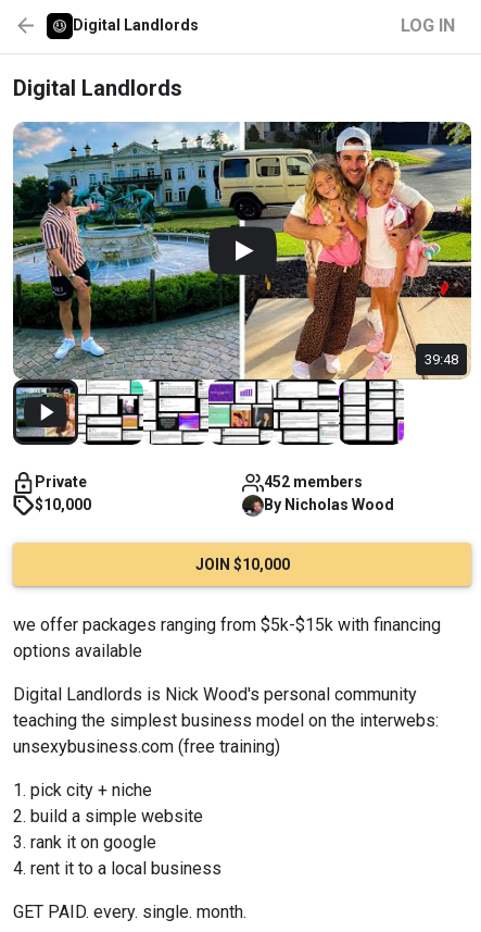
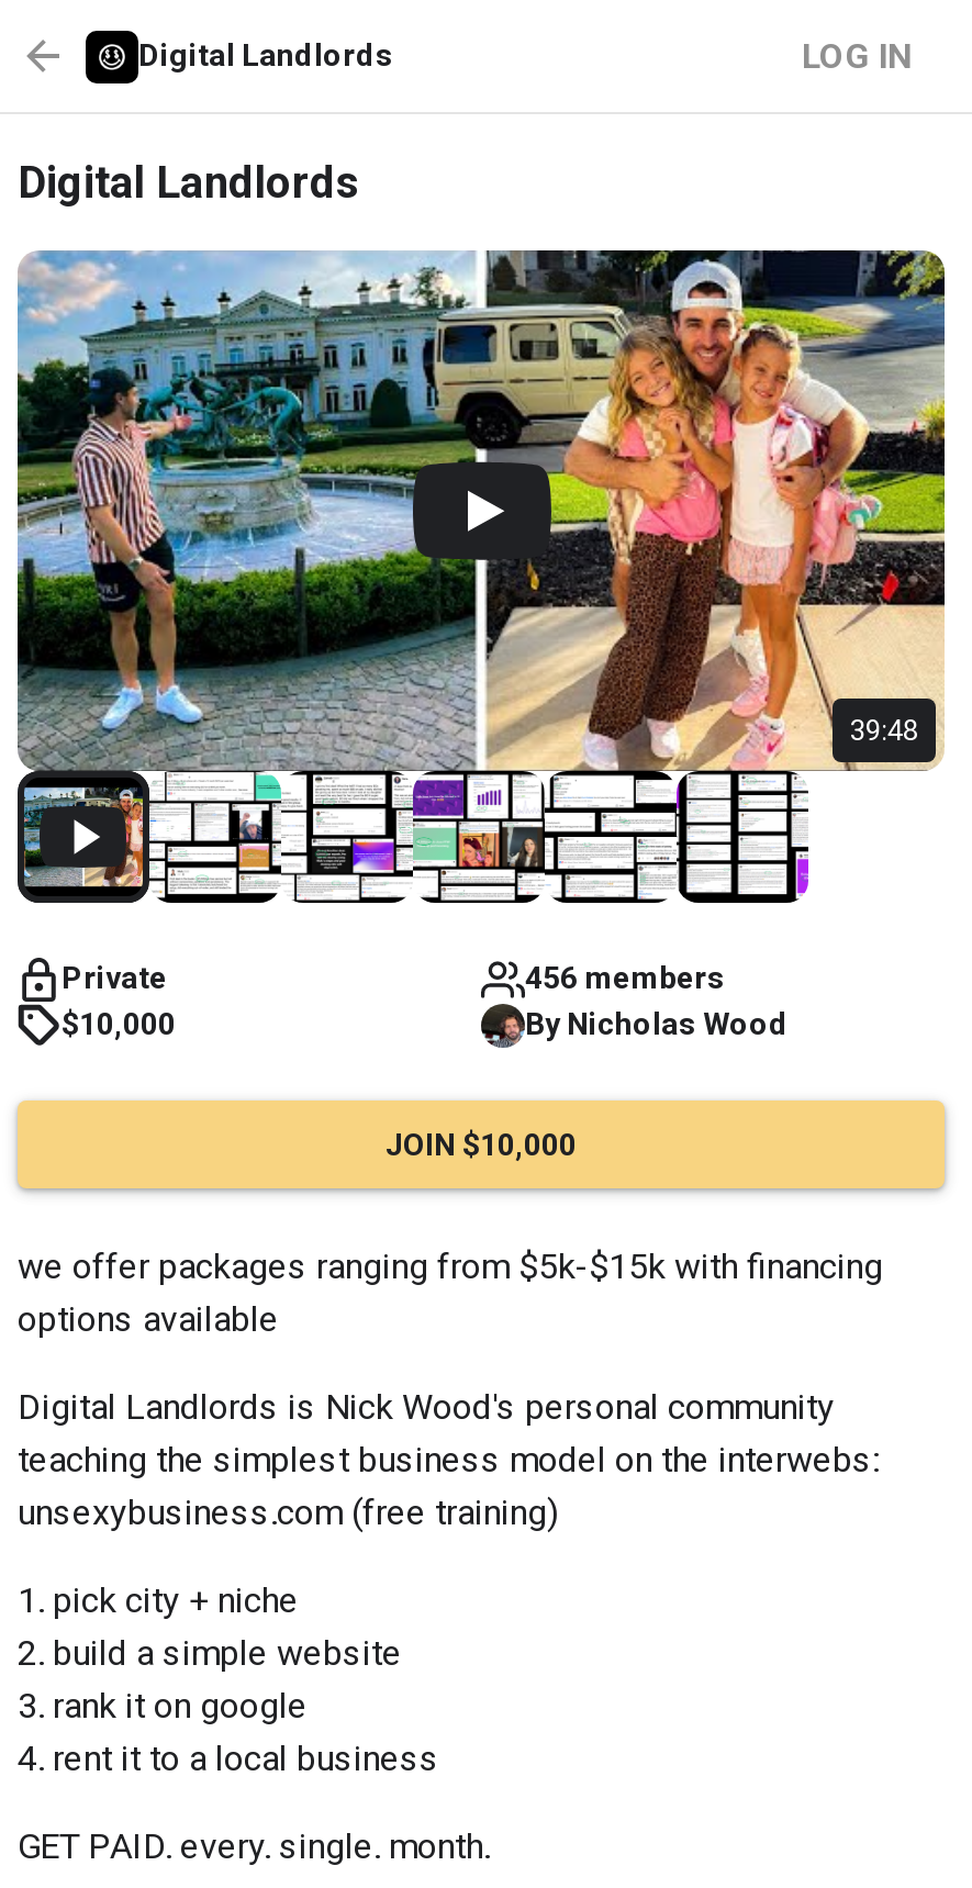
- 452 members
+ 456 members
